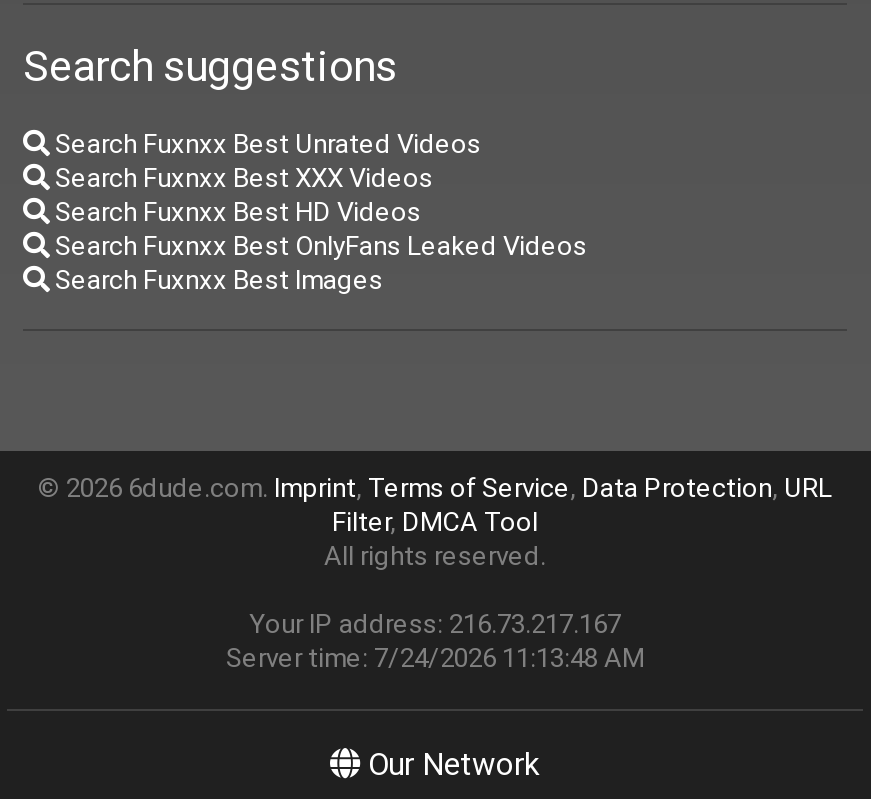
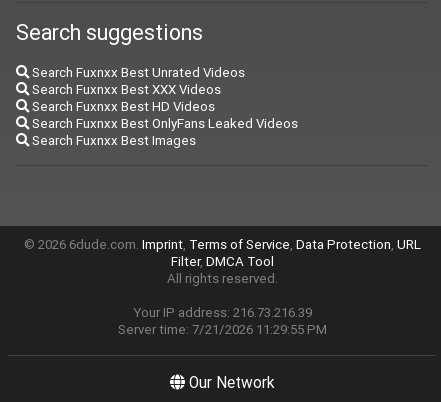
- Your IP address: 216.73.217.167
+ Your IP address: 216.73.216.39

- Server time: 7/24/2026 11:13:48 AM
+ Server time: 7/21/2026 11:29:55 PM
